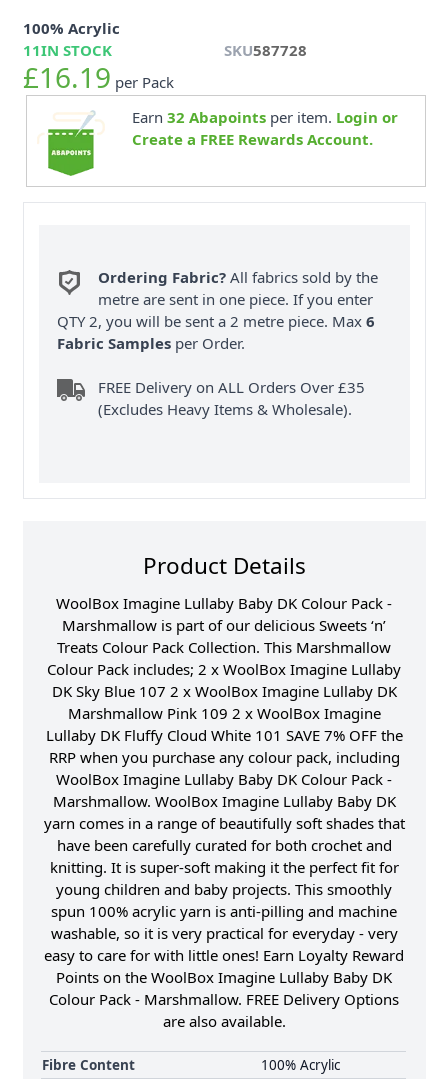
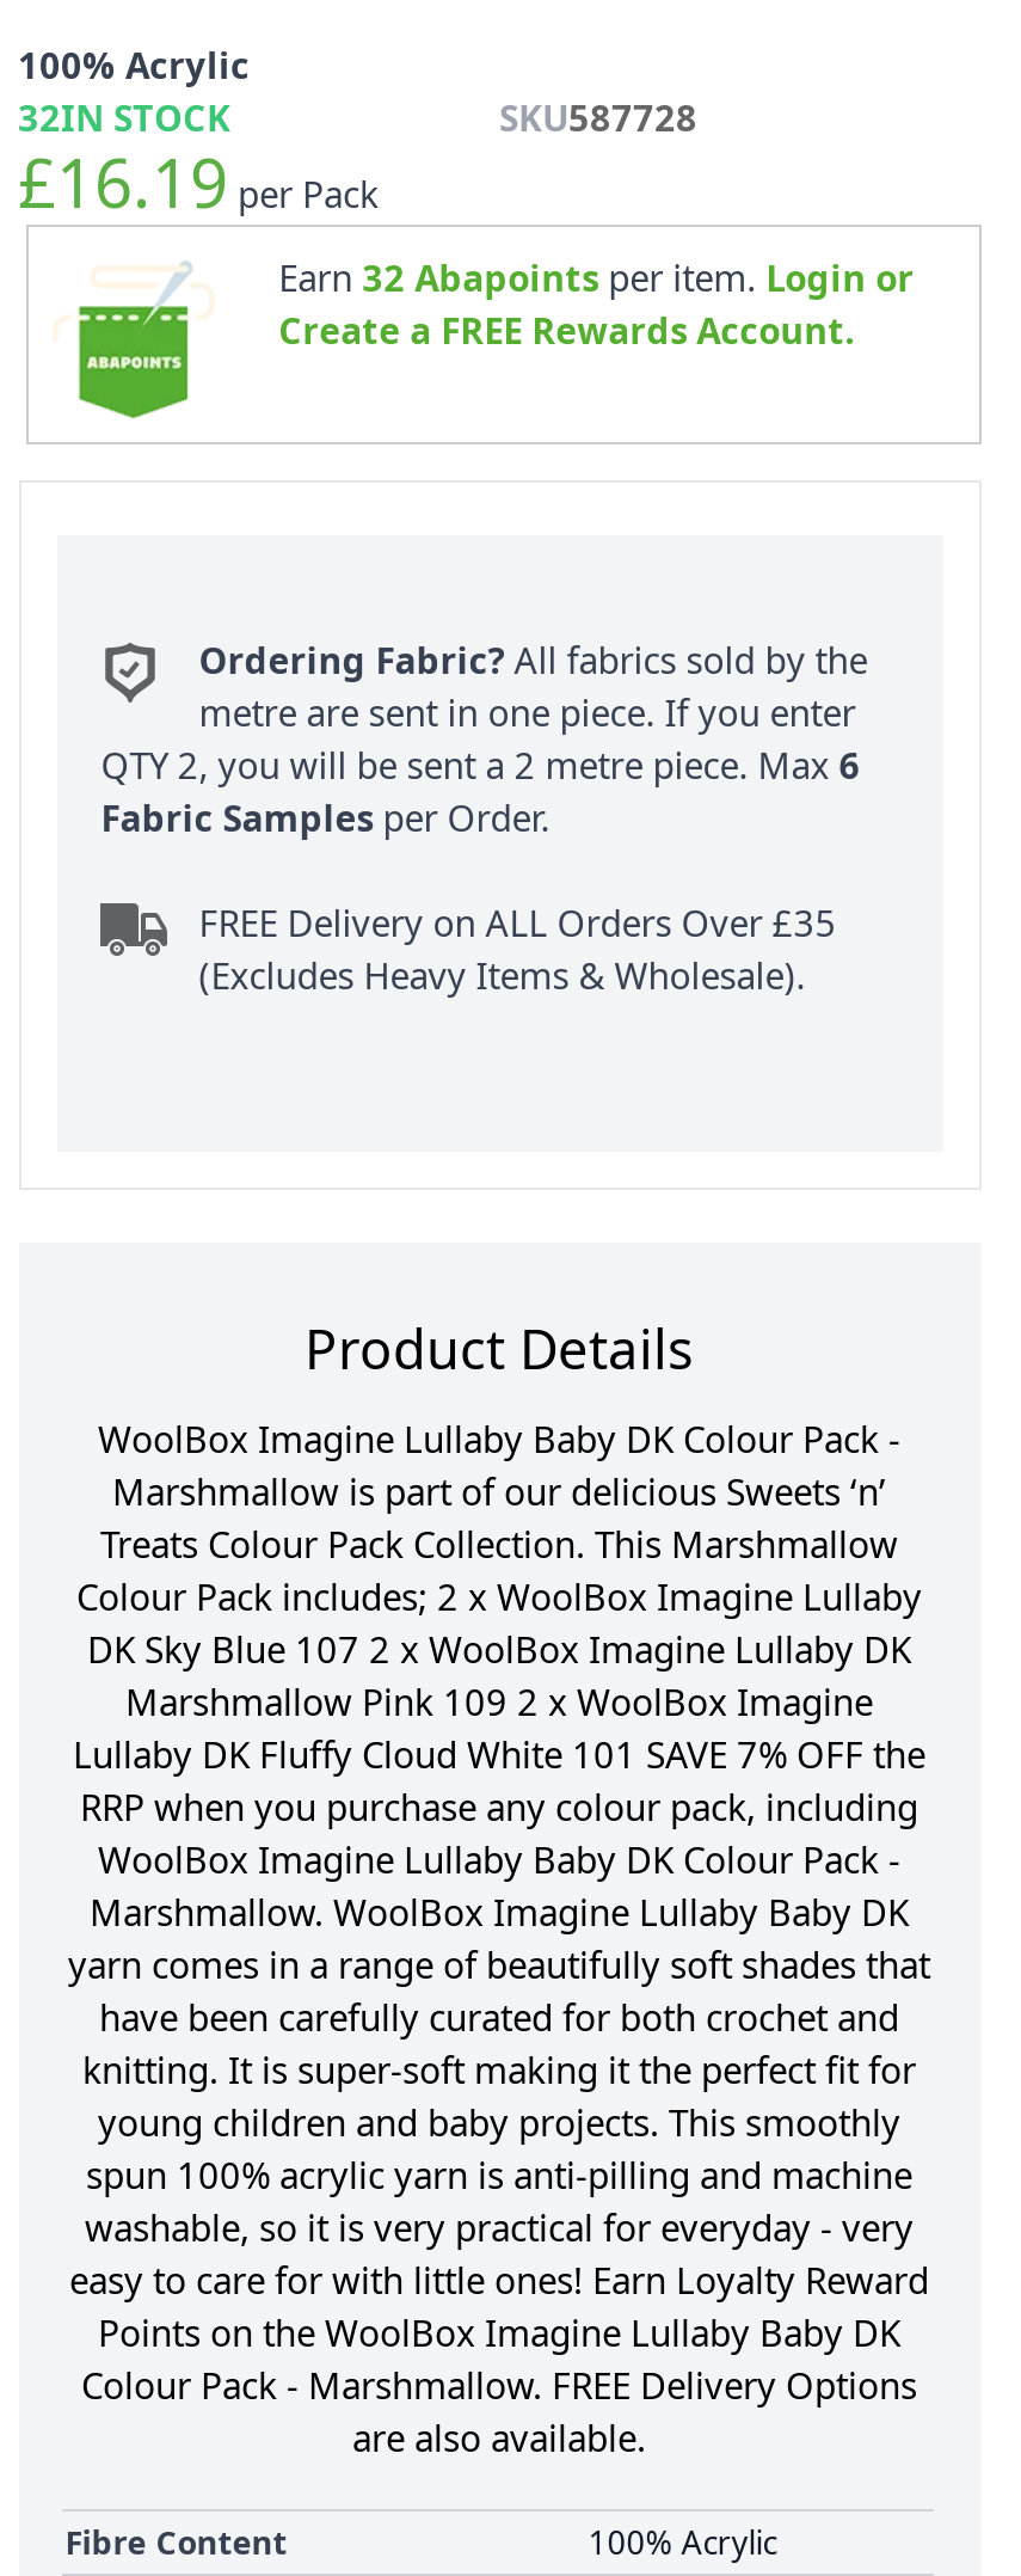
- 11IN STOCK
+ 32IN STOCK
